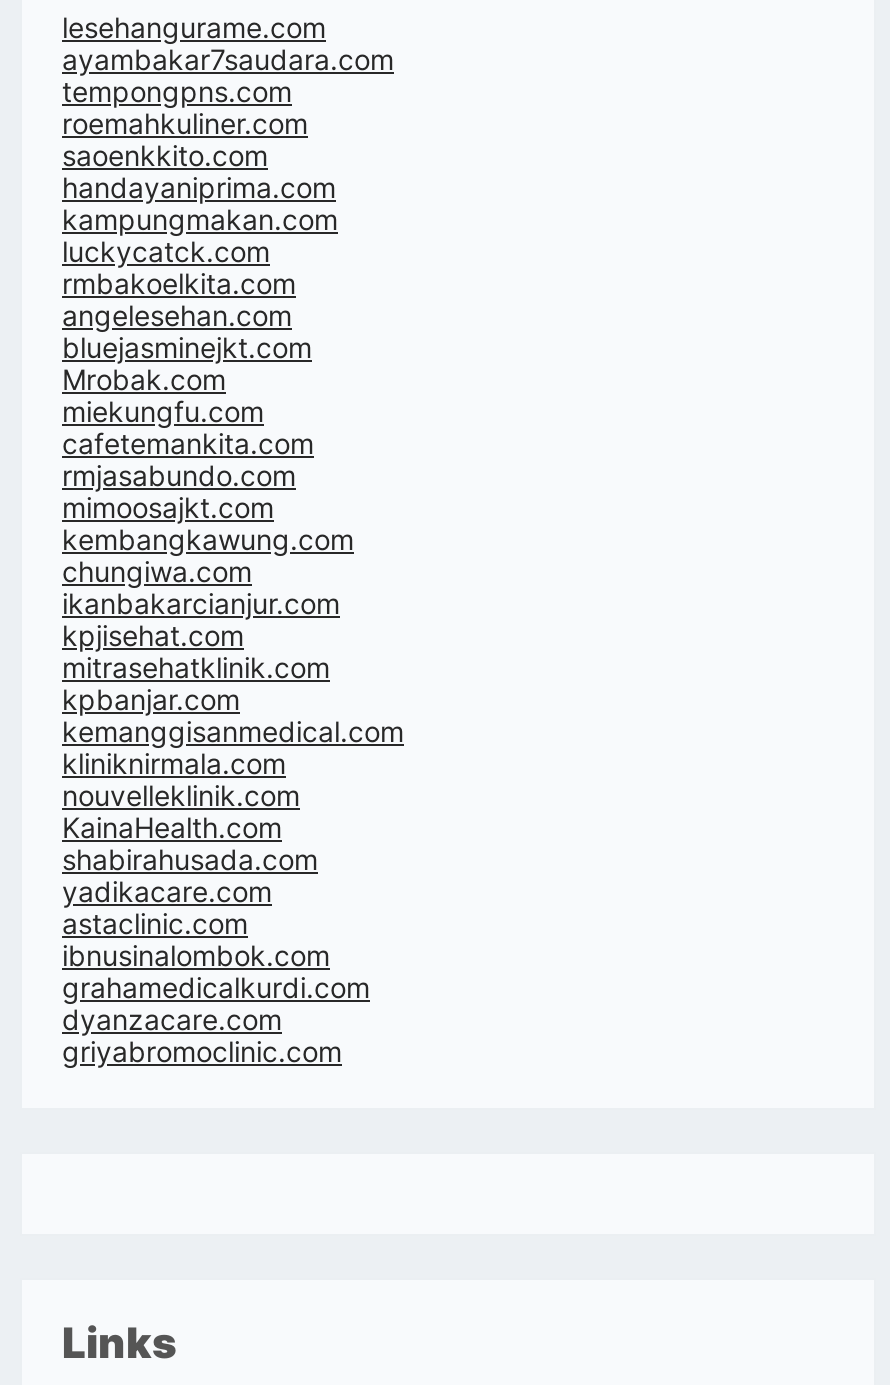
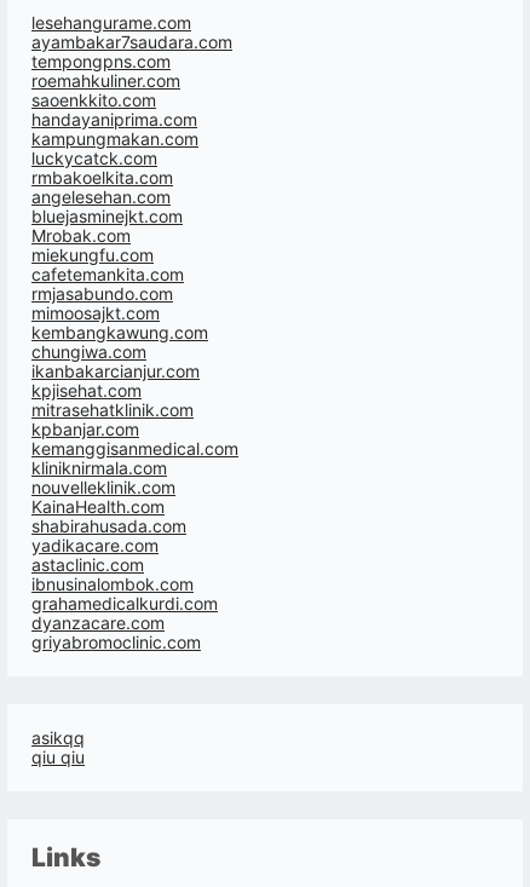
+ asikqq
+ qiu qiu
